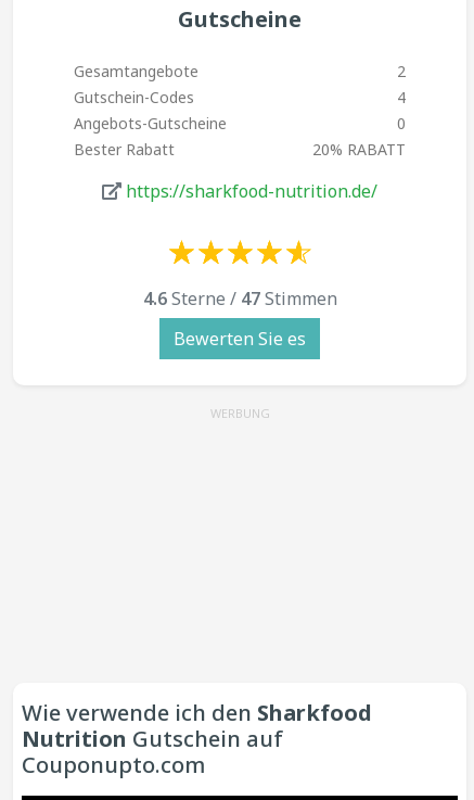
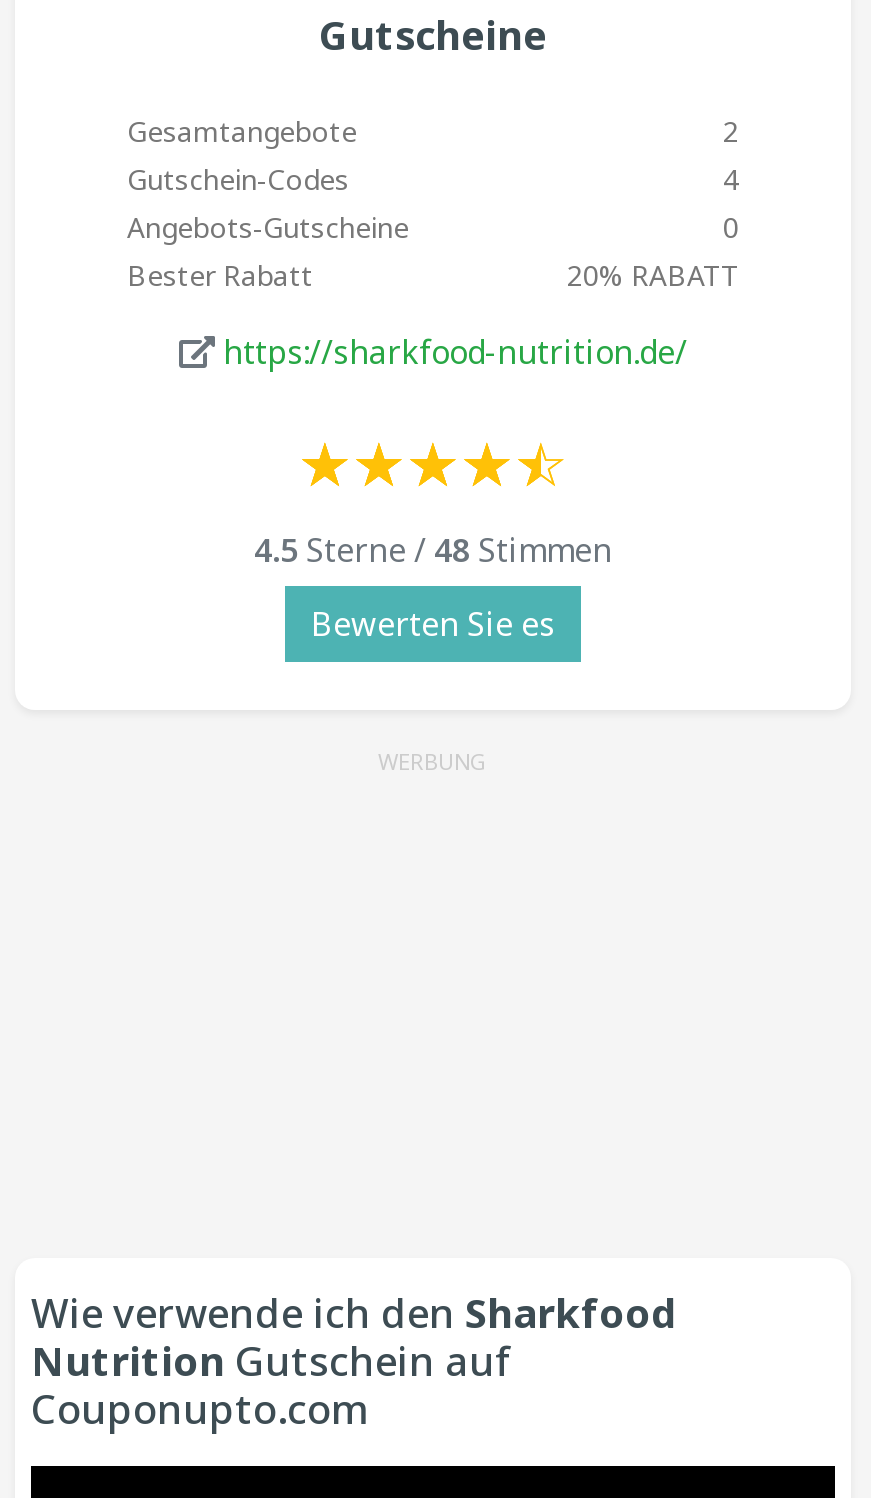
- 4.6 Sterne / 47 Stimmen
+ 4.5 Sterne / 48 Stimmen
